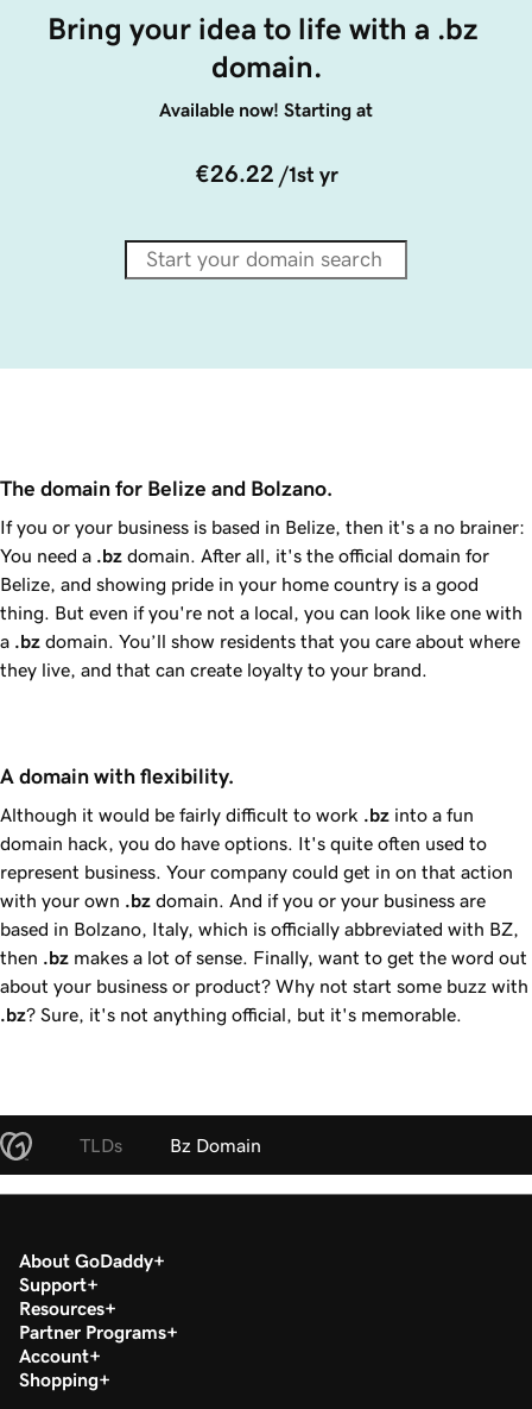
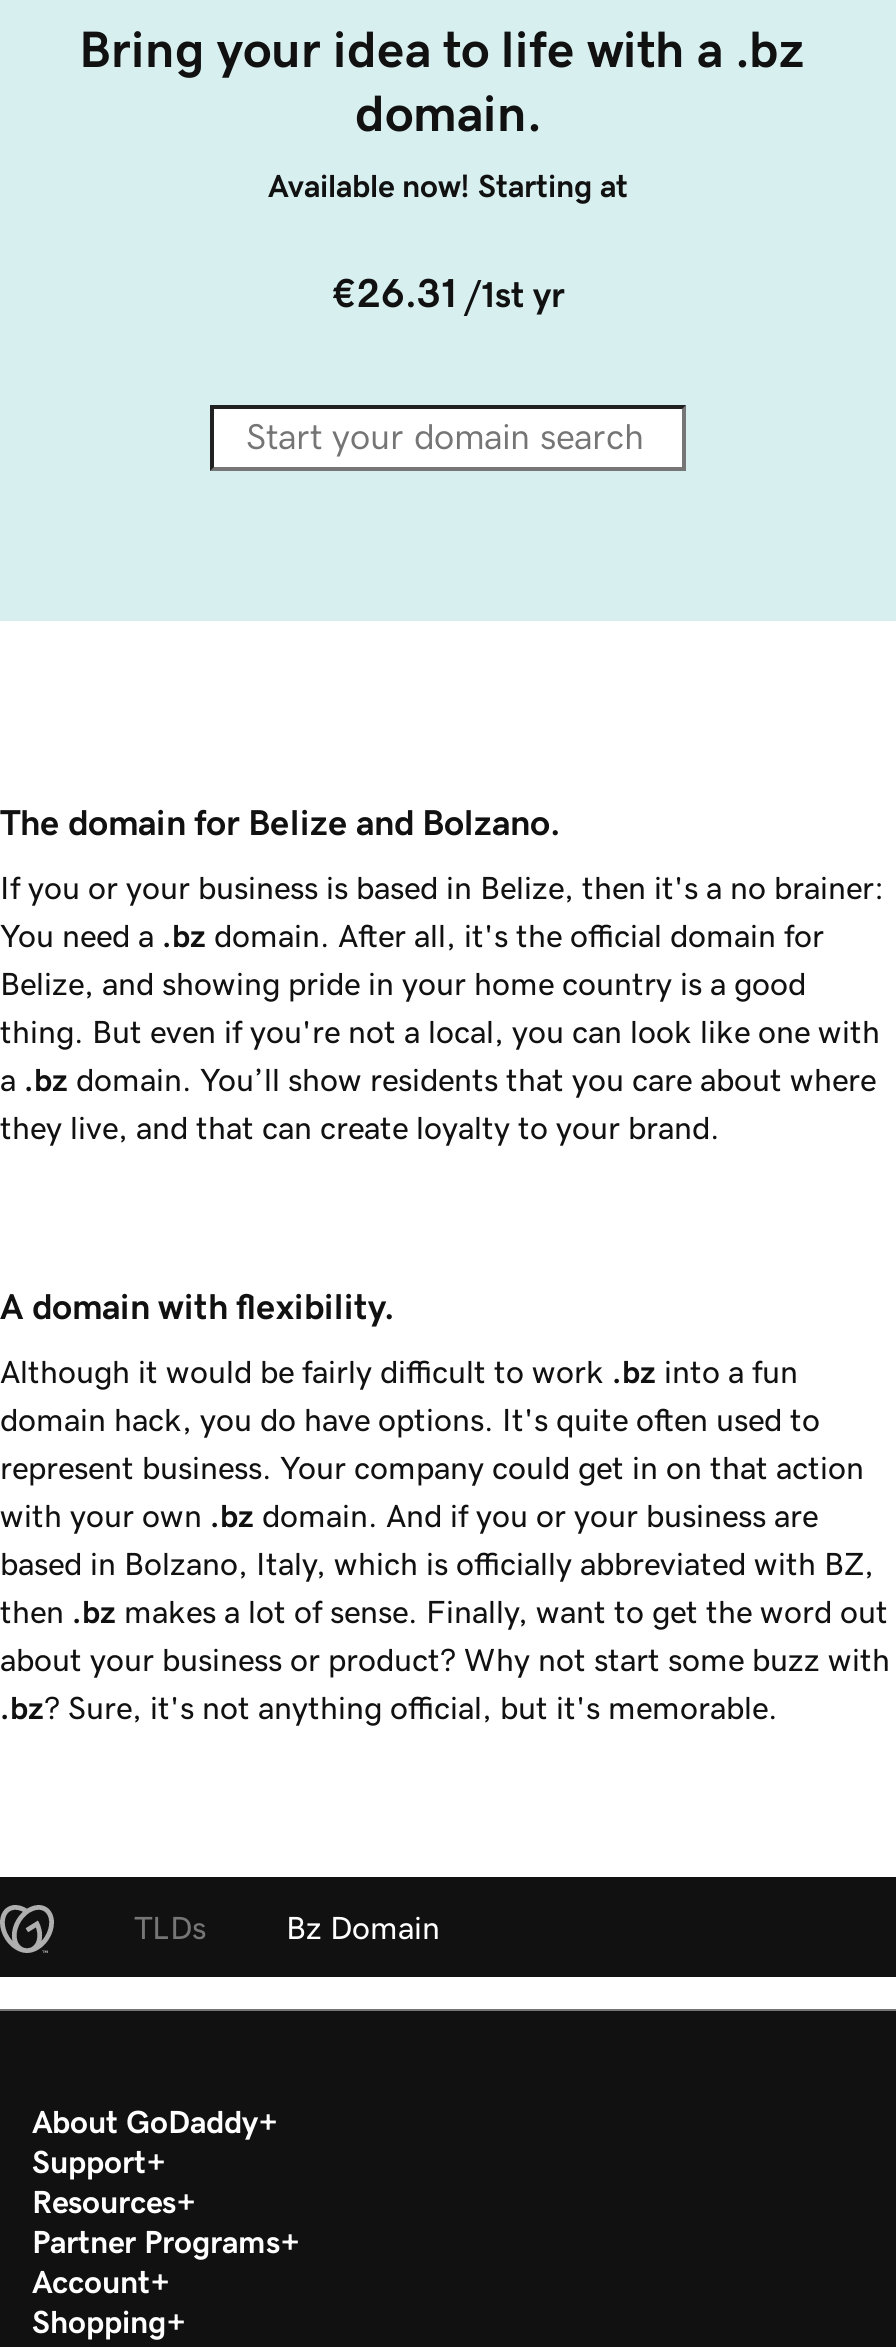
- €26.22 /1st yr
+ €26.31 /1st yr
